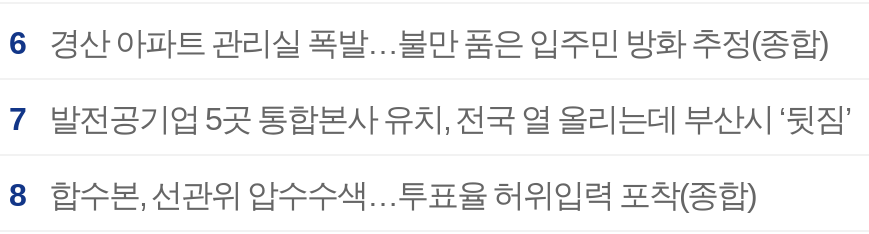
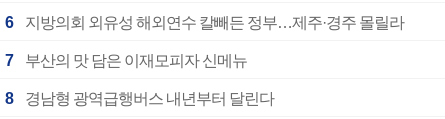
- 경산 아파트 관리실 폭발…불만 품은 입주민 방화 추정(종합)
+ 지방의회 외유성 해외연수 칼빼든 정부…제주·경주 몰릴라

- 발전공기업 5곳 통합본사 유치, 전국 열 올리는데 부산시 ‘뒷짐’
+ 부산의 맛 담은 이재모피자 신메뉴

- 합수본, 선관위 압수수색…투표율 허위입력 포착(종합)
+ 경남형 광역급행버스 내년부터 달린다
